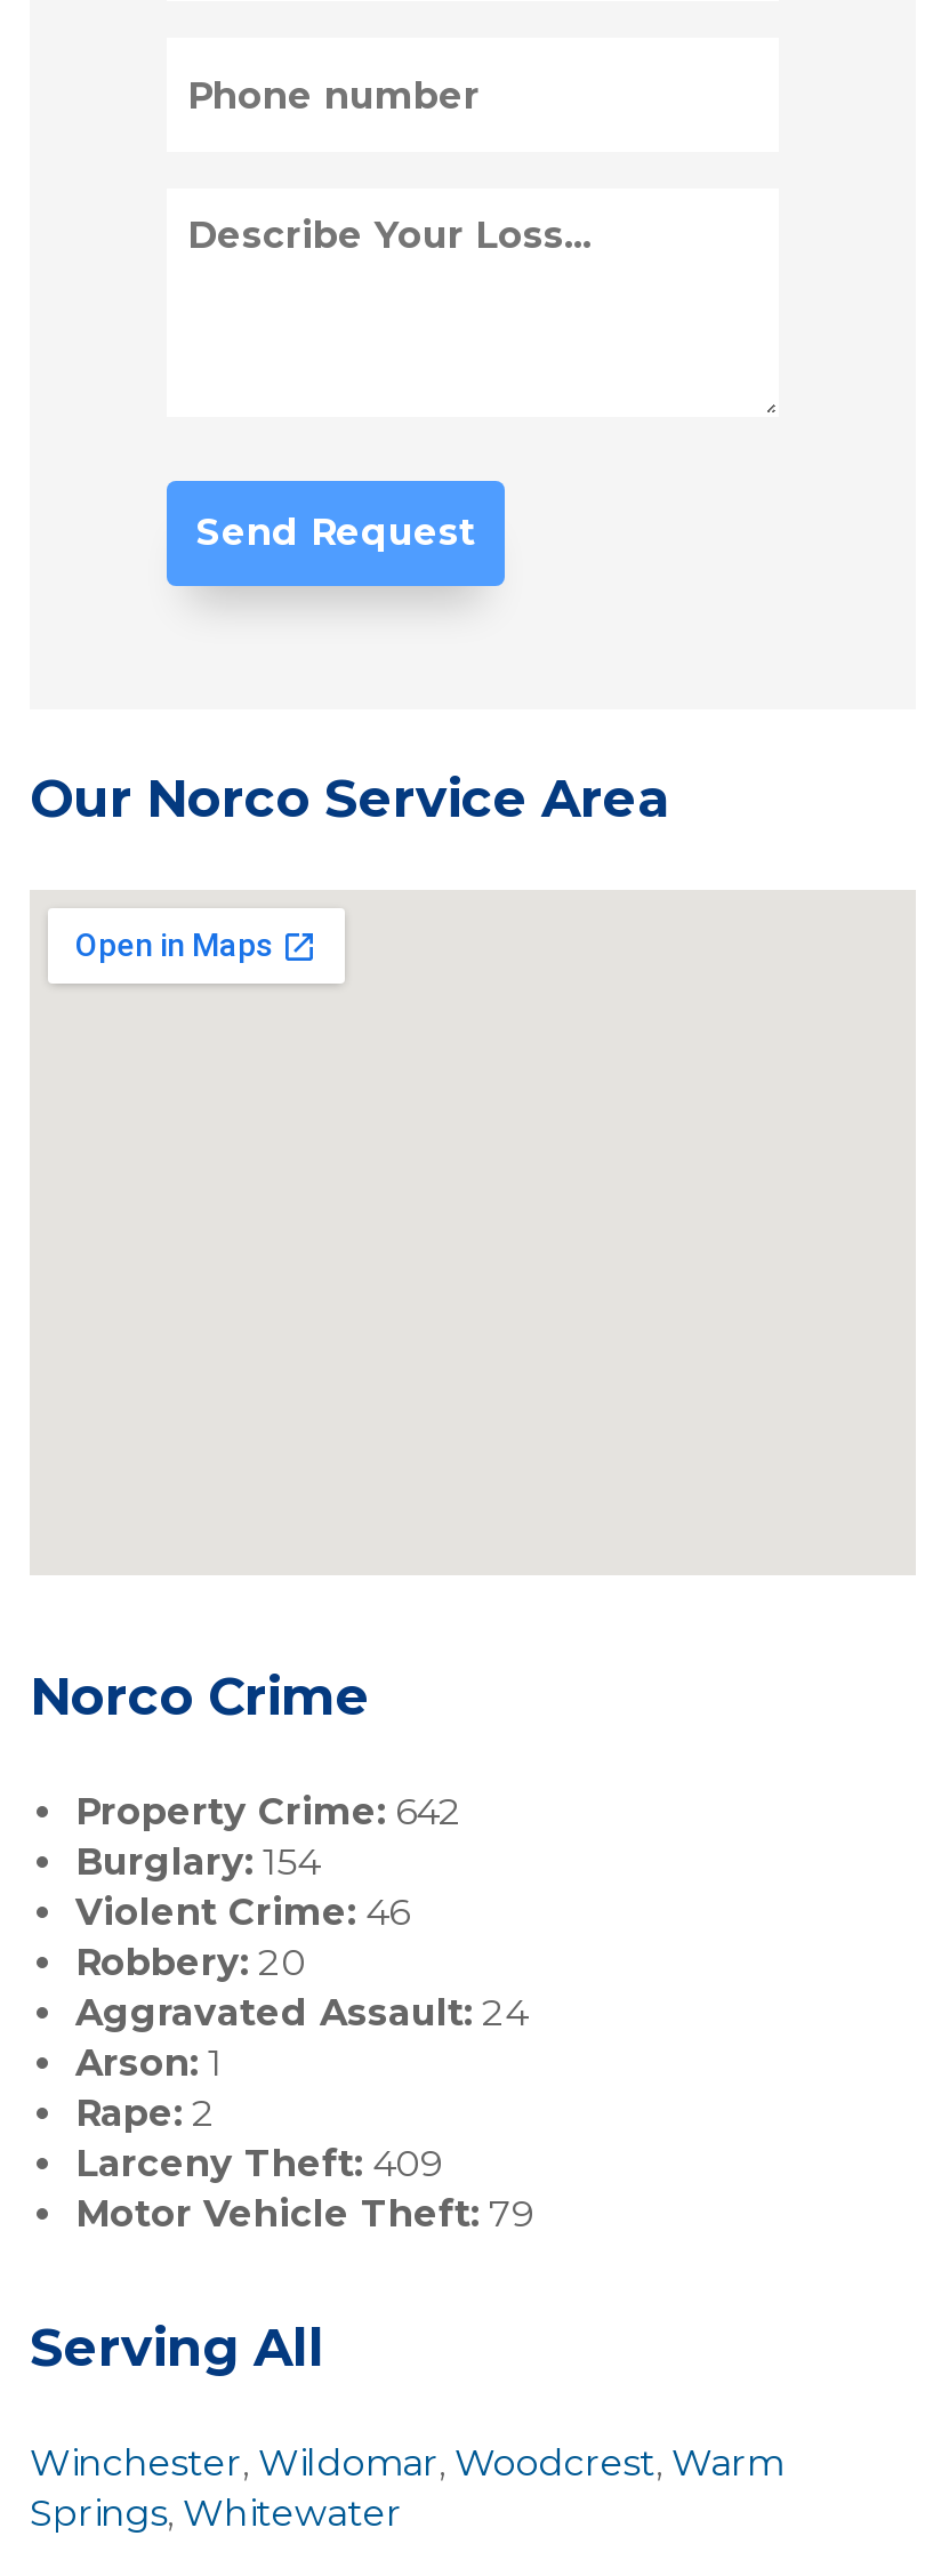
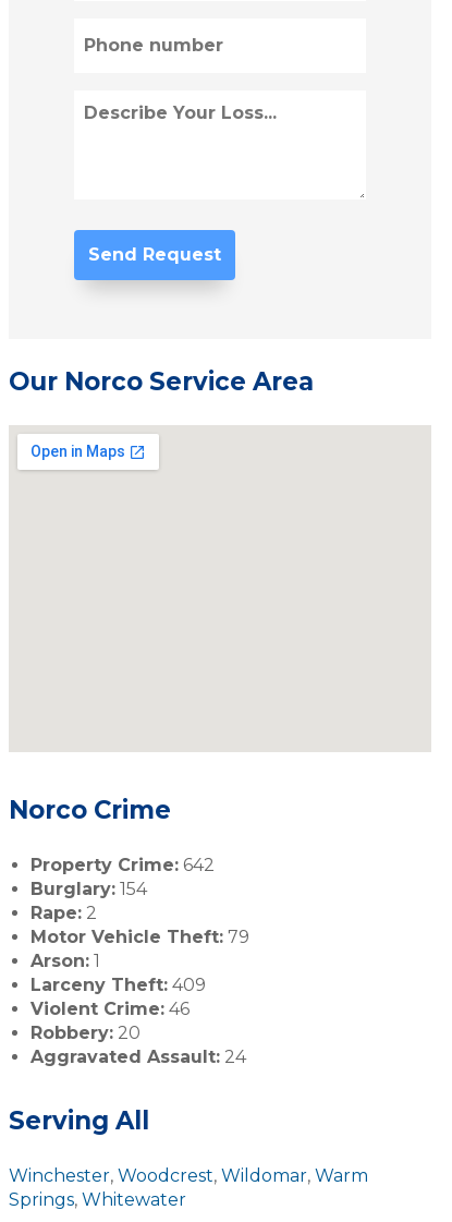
moved down: Violent Crime: 46 | Robbery: 20 | Aggravated Assault: 24

moved up: Rape: 2 | Motor Vehicle Theft: 79 | Arson: 1 | Larceny Theft: 409

- Winchester, Wildomar, Woodcrest, Warm
+ Winchester, Woodcrest, Wildomar, Warm
